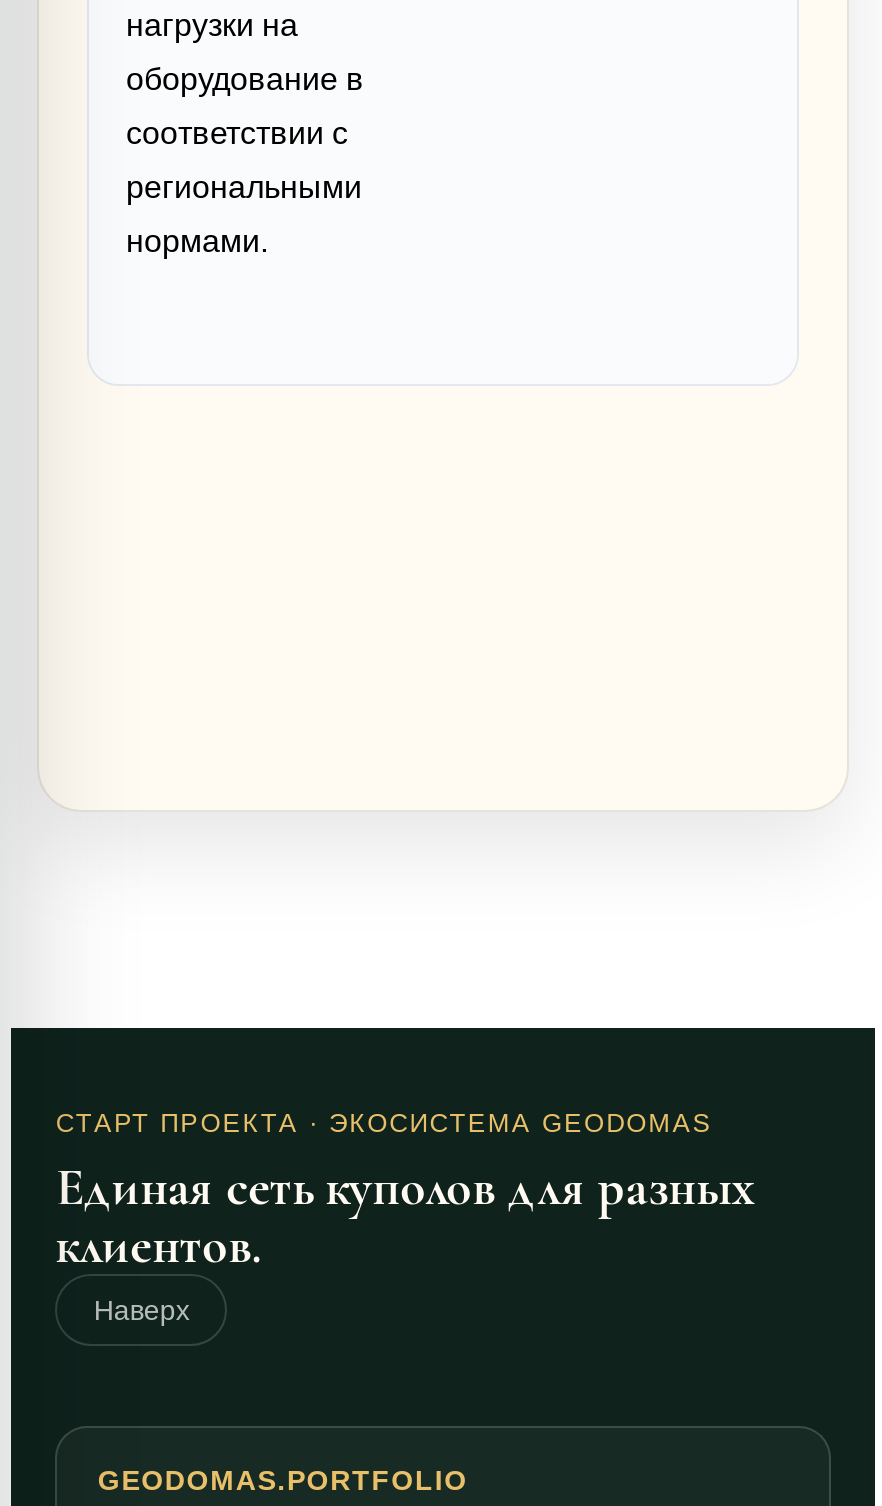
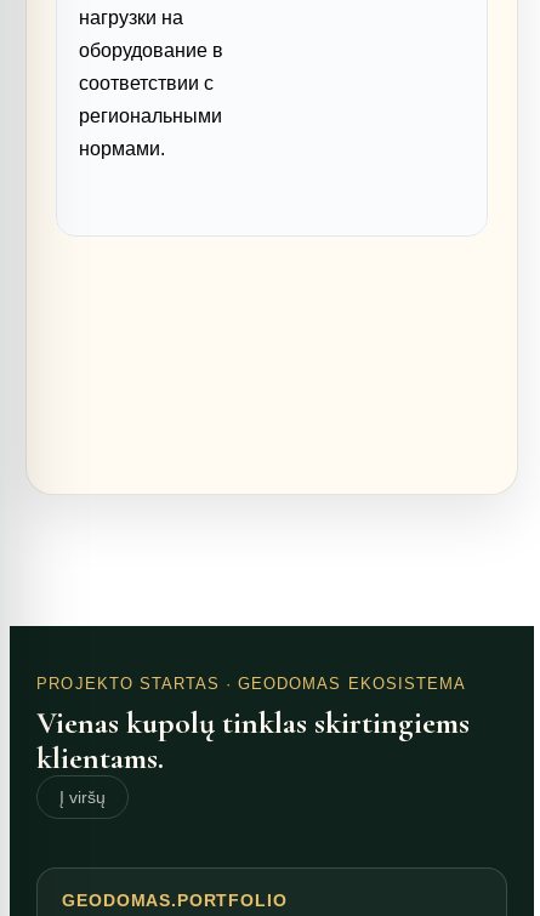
- СТАРТ ПРОЕКТА · ЭКОСИСТЕМА GEODOMAS
- Единая сеть куполов для разных
- клиентов.
- Наверх
+ PROJEKTO STARTAS · GEODOMAS EKOSISTEMA
+ Vienas kupolų tinklas skirtingiems
+ klientams.
+ Į viršų
